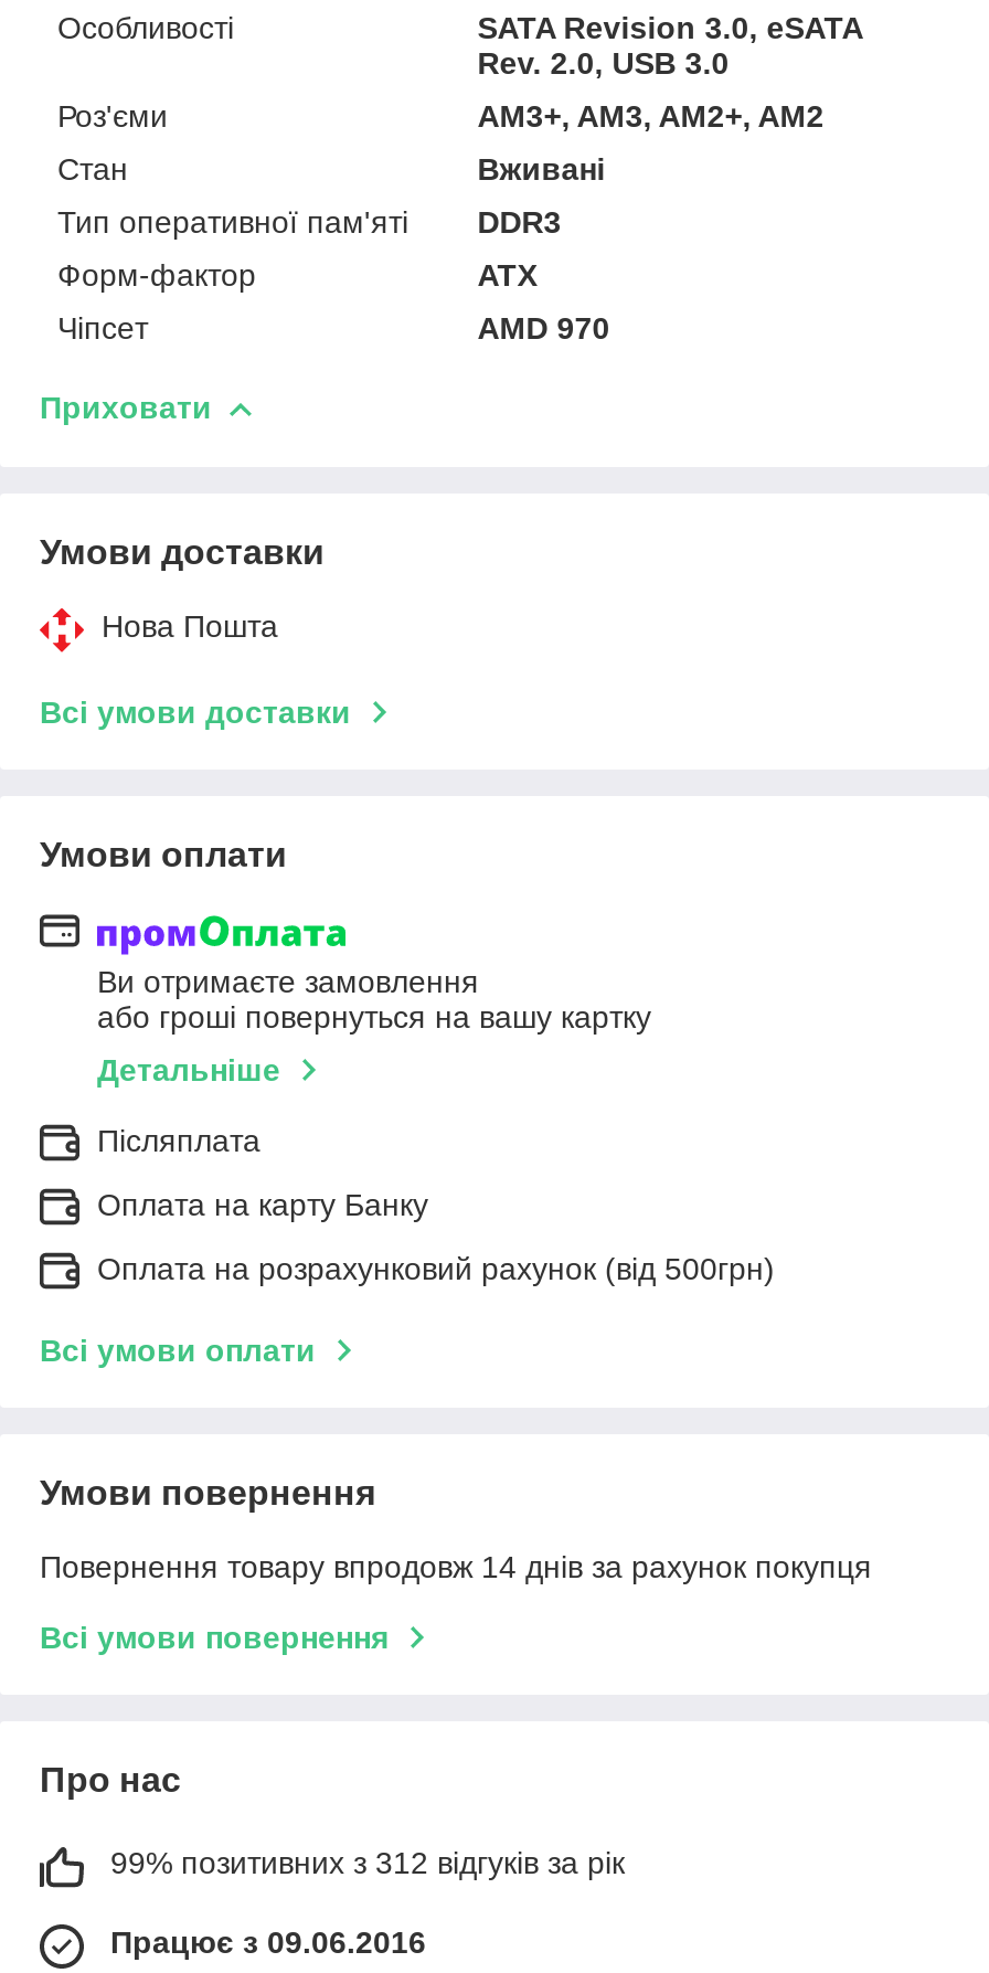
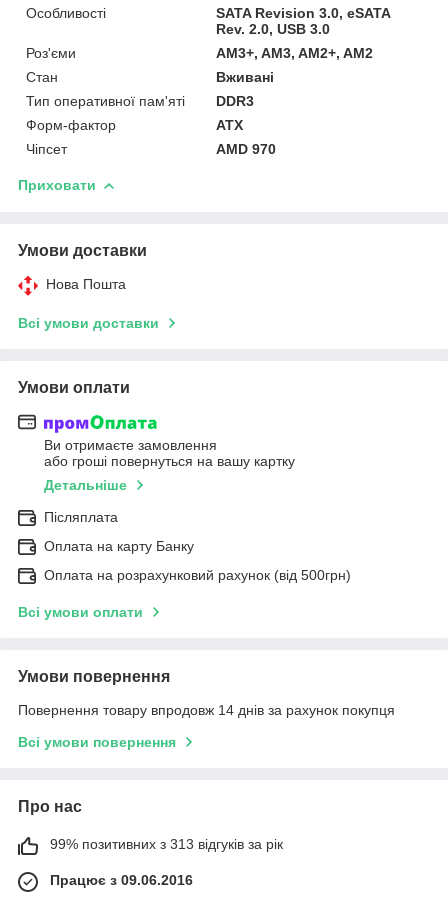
- 99% позитивних з 312 відгуків за рік
+ 99% позитивних з 313 відгуків за рік
